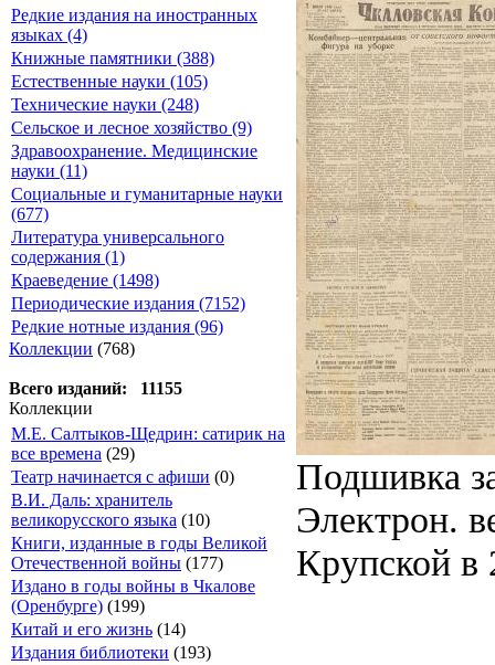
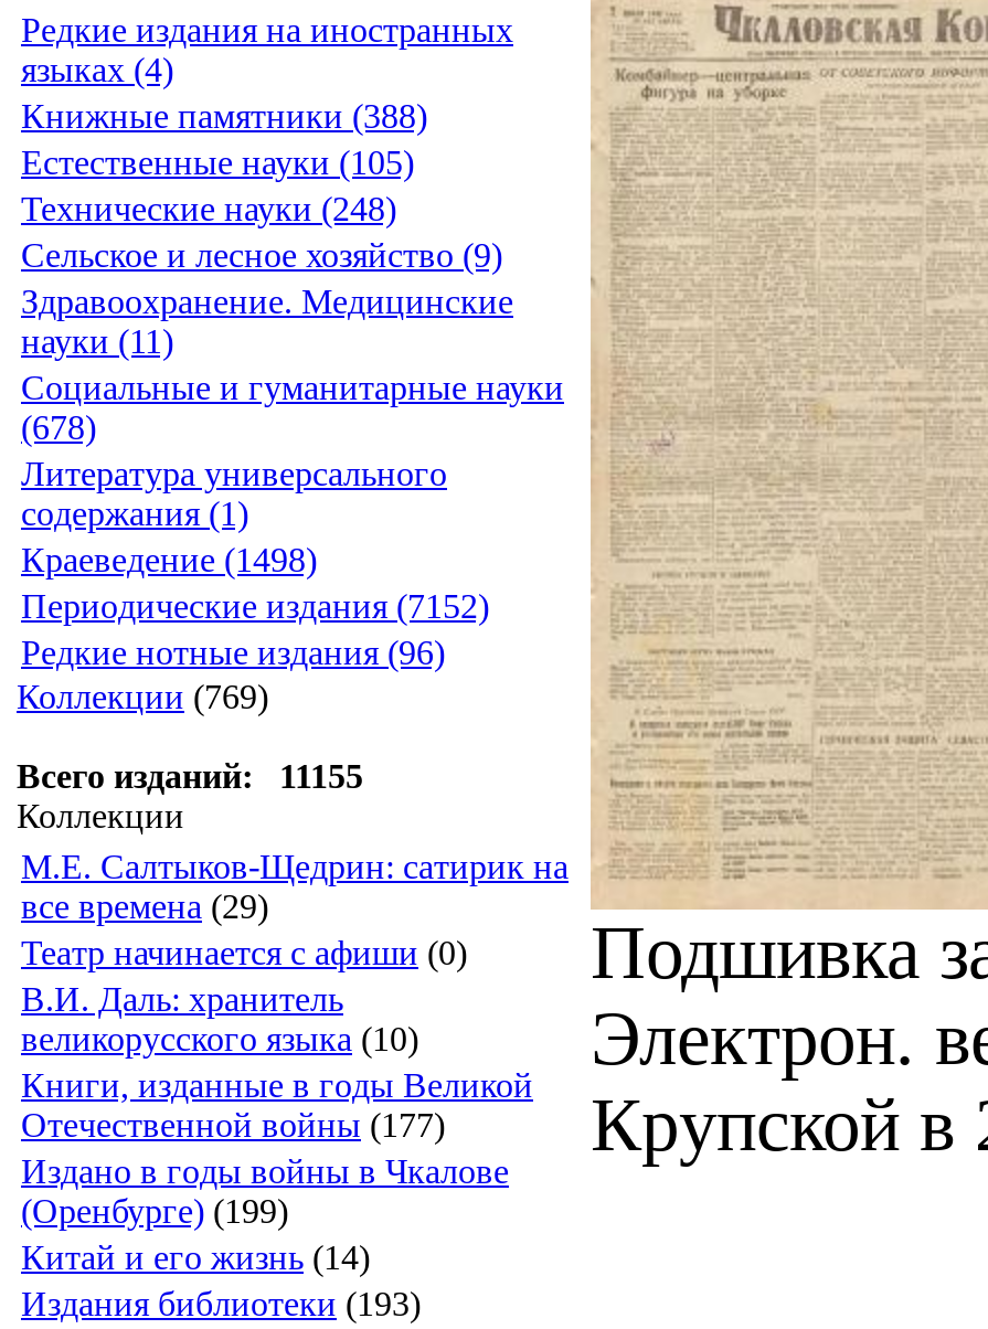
- (677)
+ (678)

- Коллекции (768)
+ Коллекции (769)
